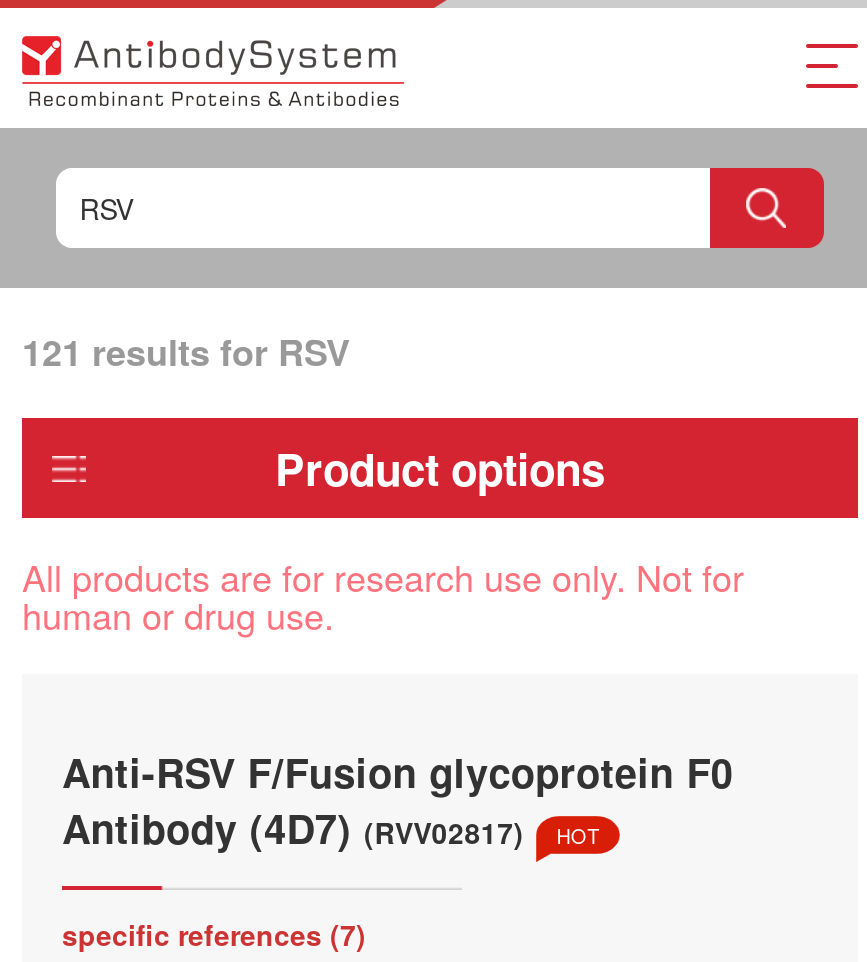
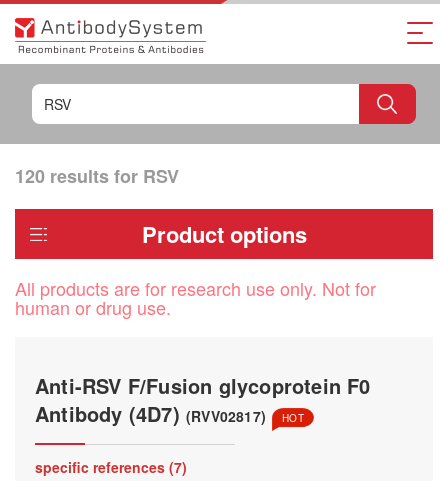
- 121 results for RSV
+ 120 results for RSV
